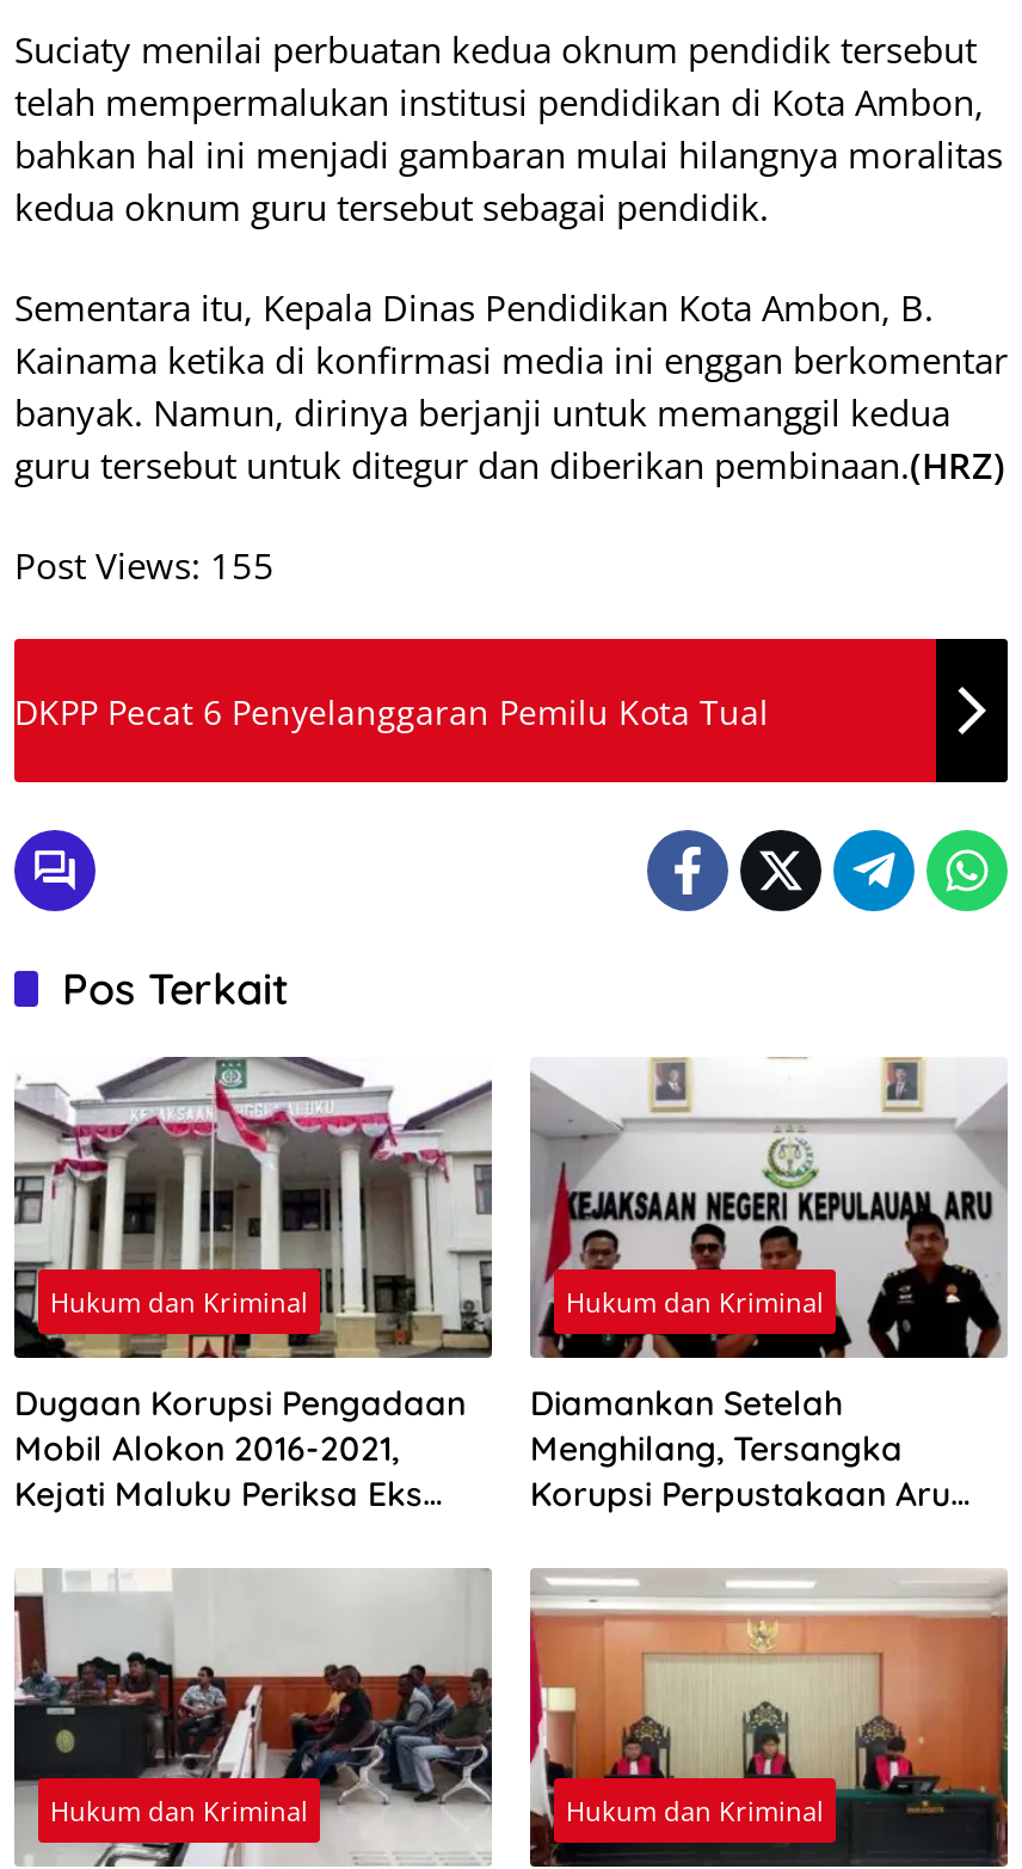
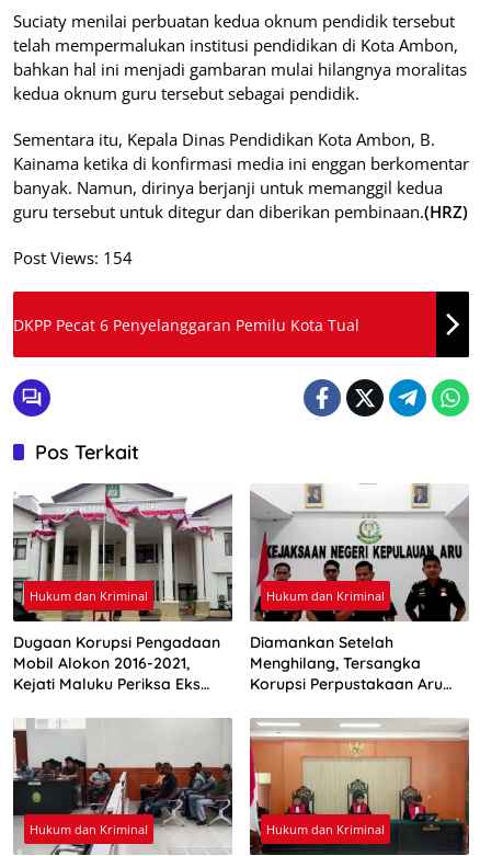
- Post Views: 155
+ Post Views: 154
